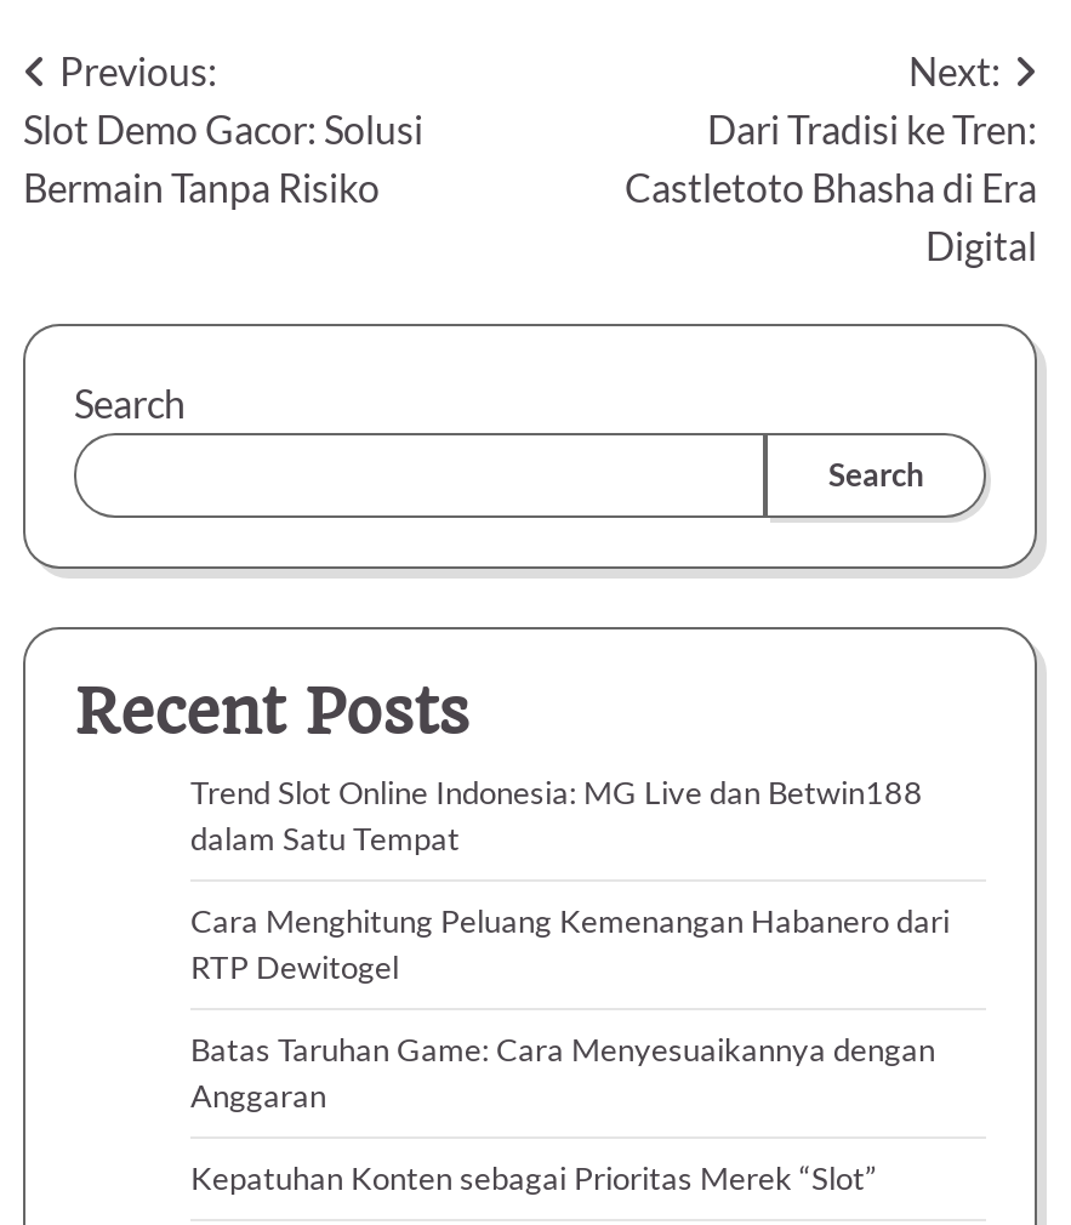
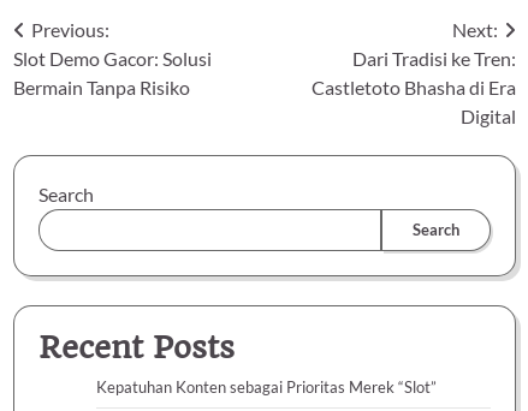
- Trend Slot Online Indonesia: MG Live dan Betwin188
- dalam Satu Tempat
- Cara Menghitung Peluang Kemenangan Habanero dari
- RTP Dewitogel
- Batas Taruhan Game: Cara Menyesuaikannya dengan
- Anggaran
